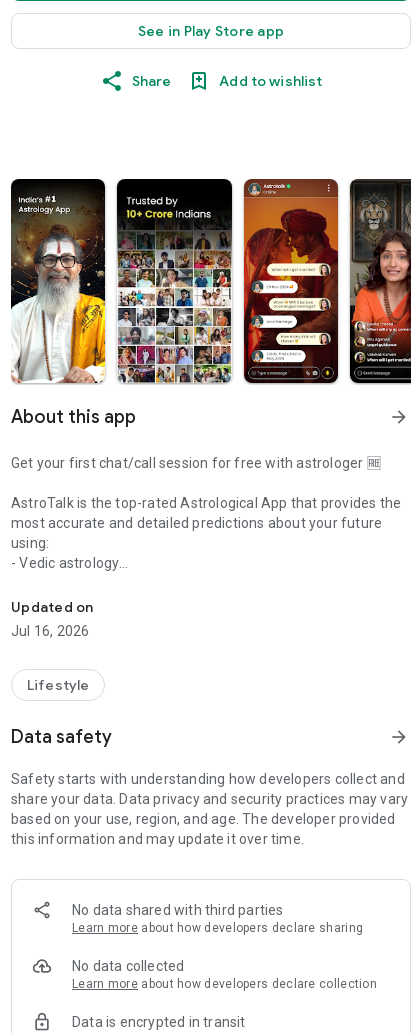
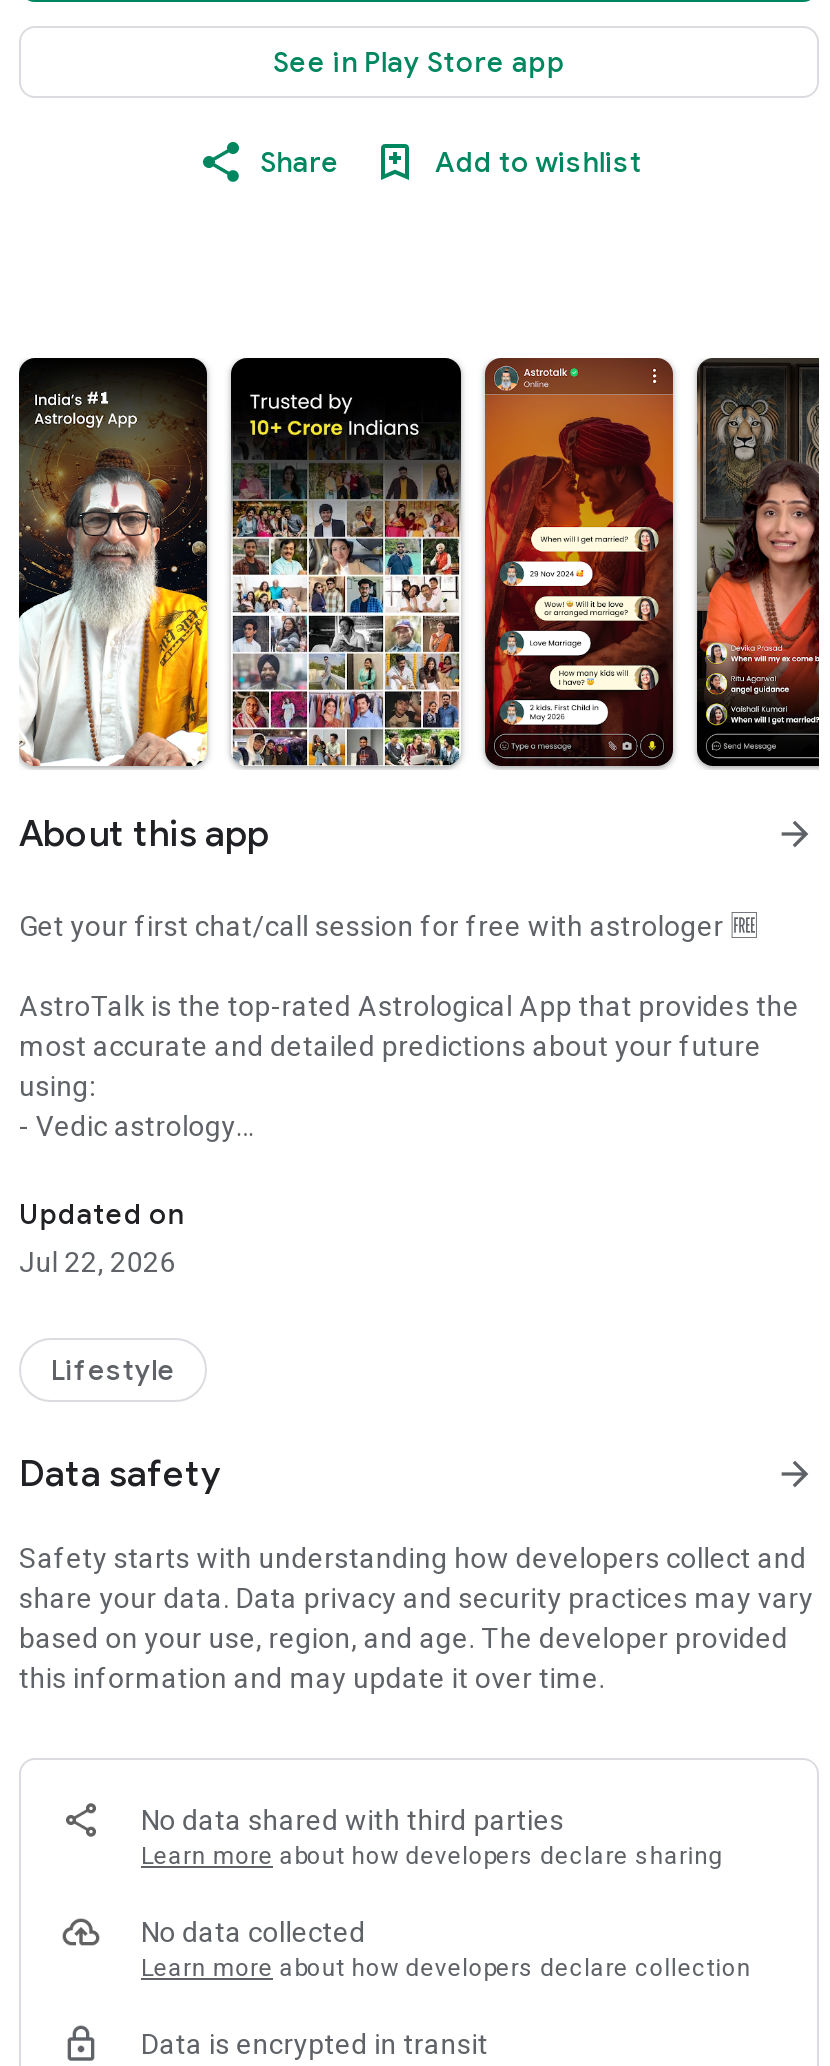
- Jul 16, 2026
+ Jul 22, 2026
